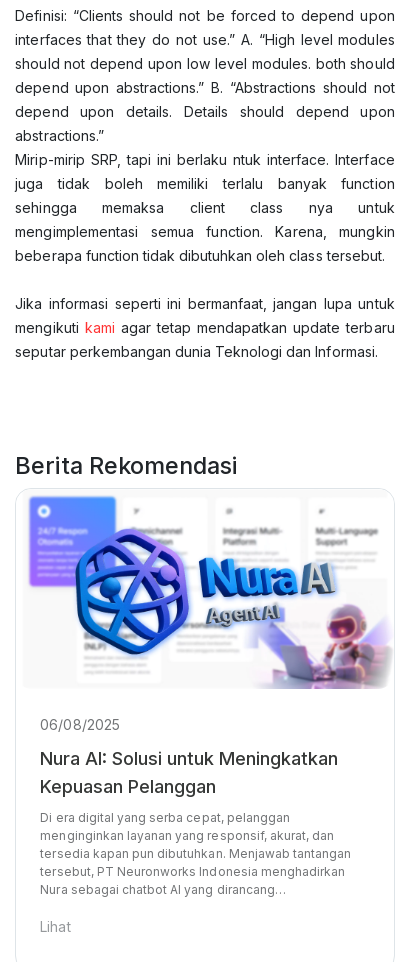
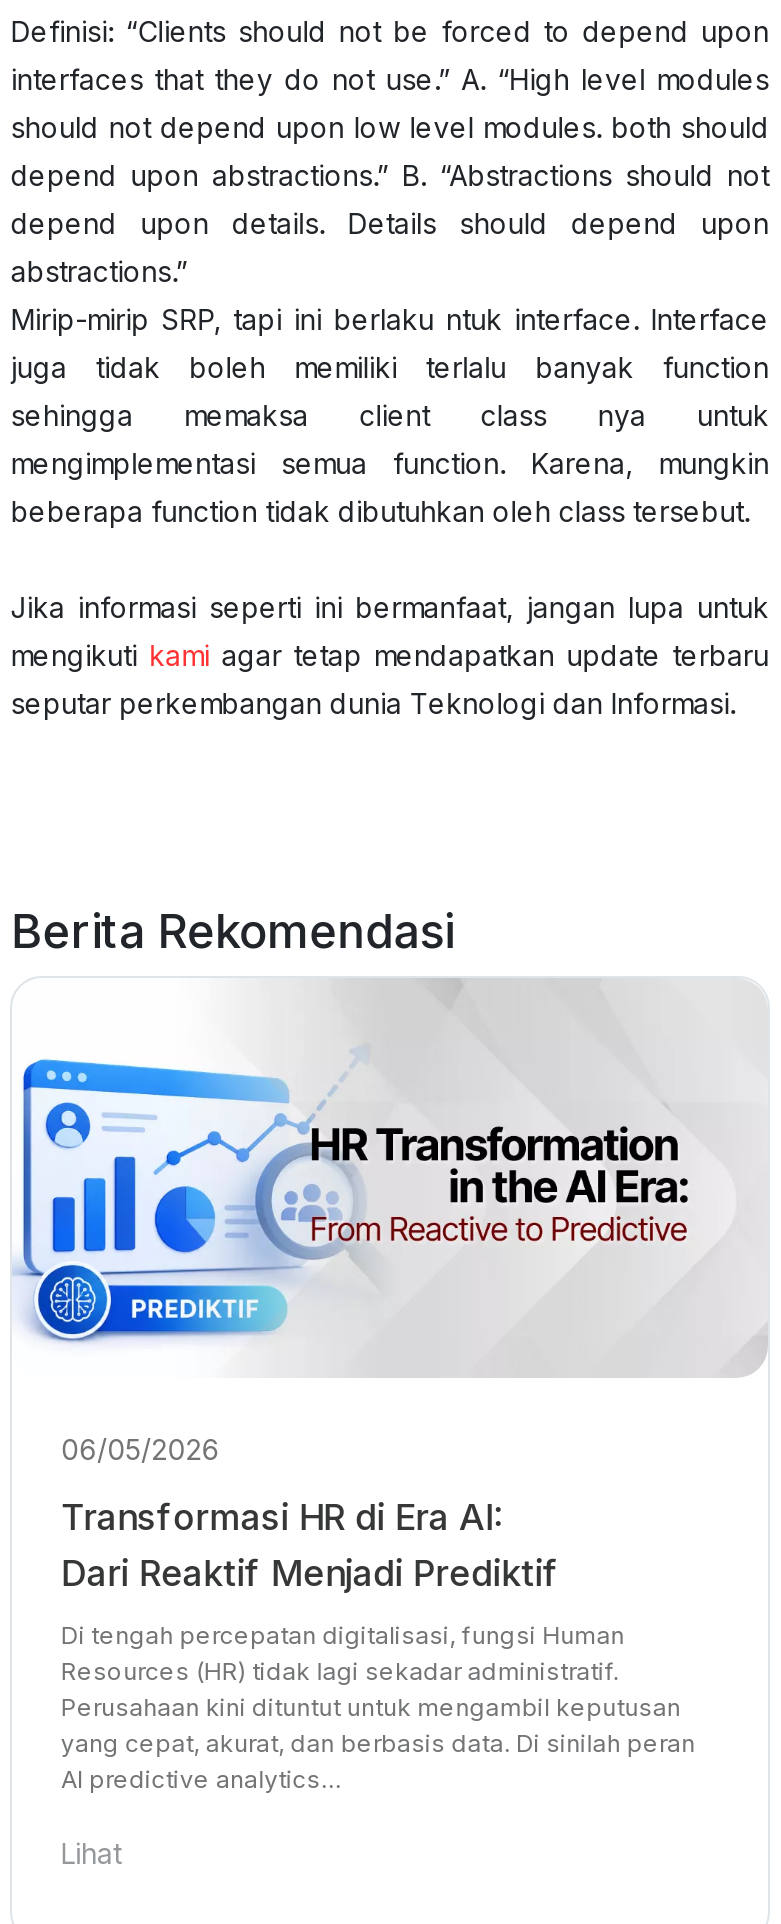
- [image]
- 06/08/2025
+ [image]
+ 06/05/2026

- Nura AI: Solusi untuk Meningkatkan
- Kepuasan Pelanggan
+ Transformasi HR di Era AI:
+ Dari Reaktif Menjadi Prediktif

- Di era digital yang serba cepat, pelanggan
- menginginkan layanan yang responsif, akurat, dan
- tersedia kapan pun dibutuhkan. Menjawab tantangan
- tersebut, PT Neuronworks Indonesia menghadirkan
- Nura sebagai chatbot AI yang dirancang…
+ Di tengah percepatan digitalisasi, fungsi Human
+ Resources (HR) tidak lagi sekadar administratif.
+ Perusahaan kini dituntut untuk mengambil keputusan
+ yang cepat, akurat, dan berbasis data. Di sinilah peran
+ AI predictive analytics…
